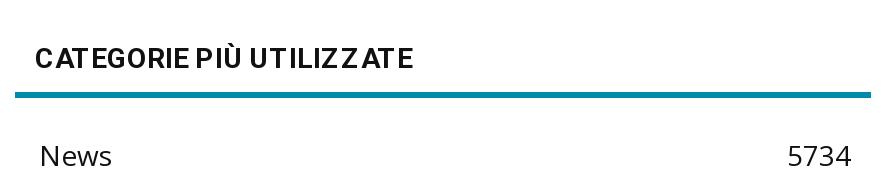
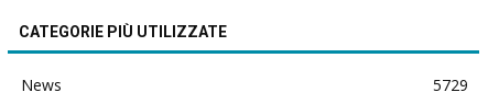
- 5734
+ 5729
